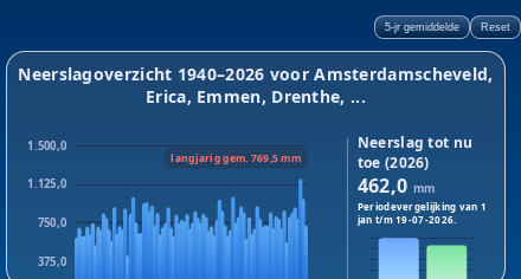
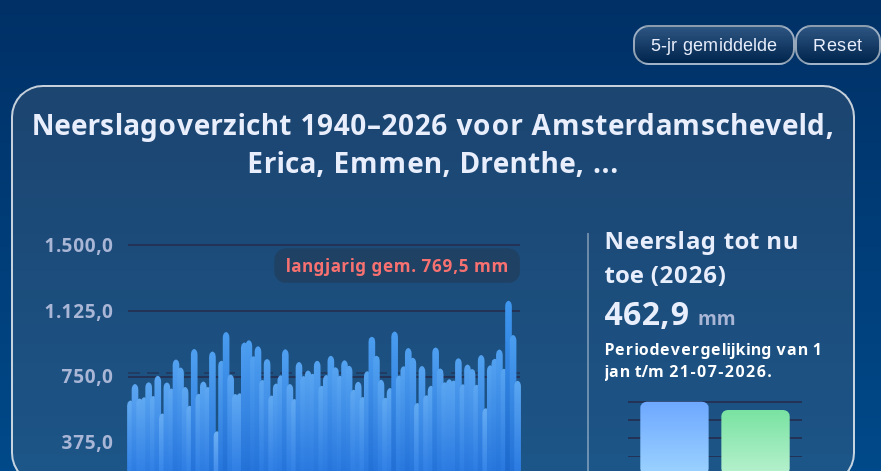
- 462,0 mm
+ 462,9 mm

- jan t/m 19-07-2026.
+ jan t/m 21-07-2026.
